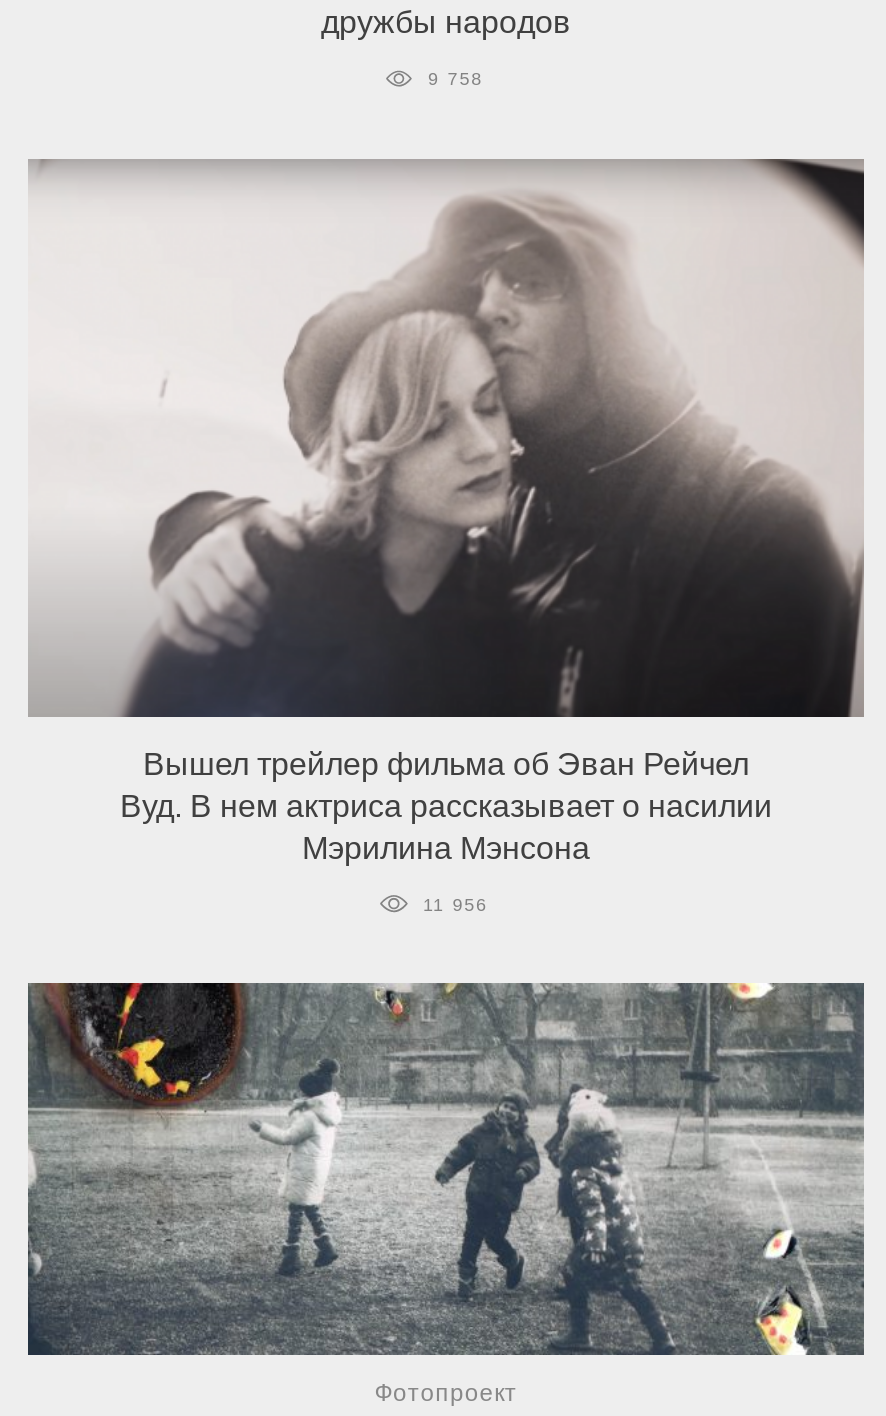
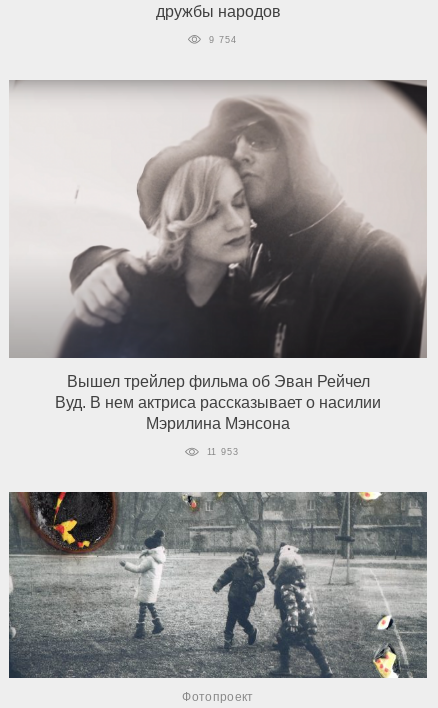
- 9 758
+ 9 754

- 11 956
+ 11 953
